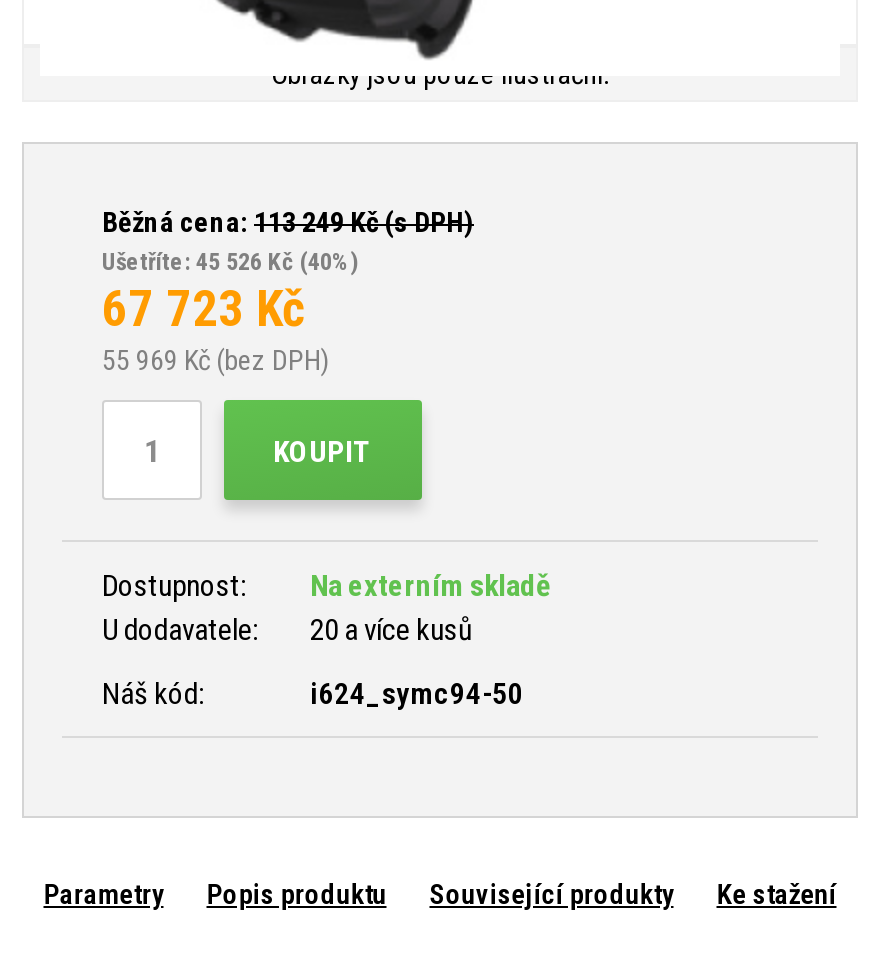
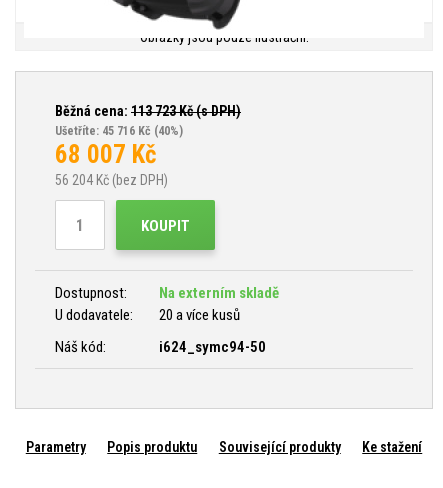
- Běžná cena: 113 249Kč (s DPH)
+ Běžná cena: 113 723Kč (s DPH)

- Ušetříte: 45 526 Kč (40%)
+ Ušetříte: 45 716 Kč (40%)

- 67 723 Kč
+ 68 007 Kč

- 55 969 Kč (bez DPH)
+ 56 204 Kč (bez DPH)
